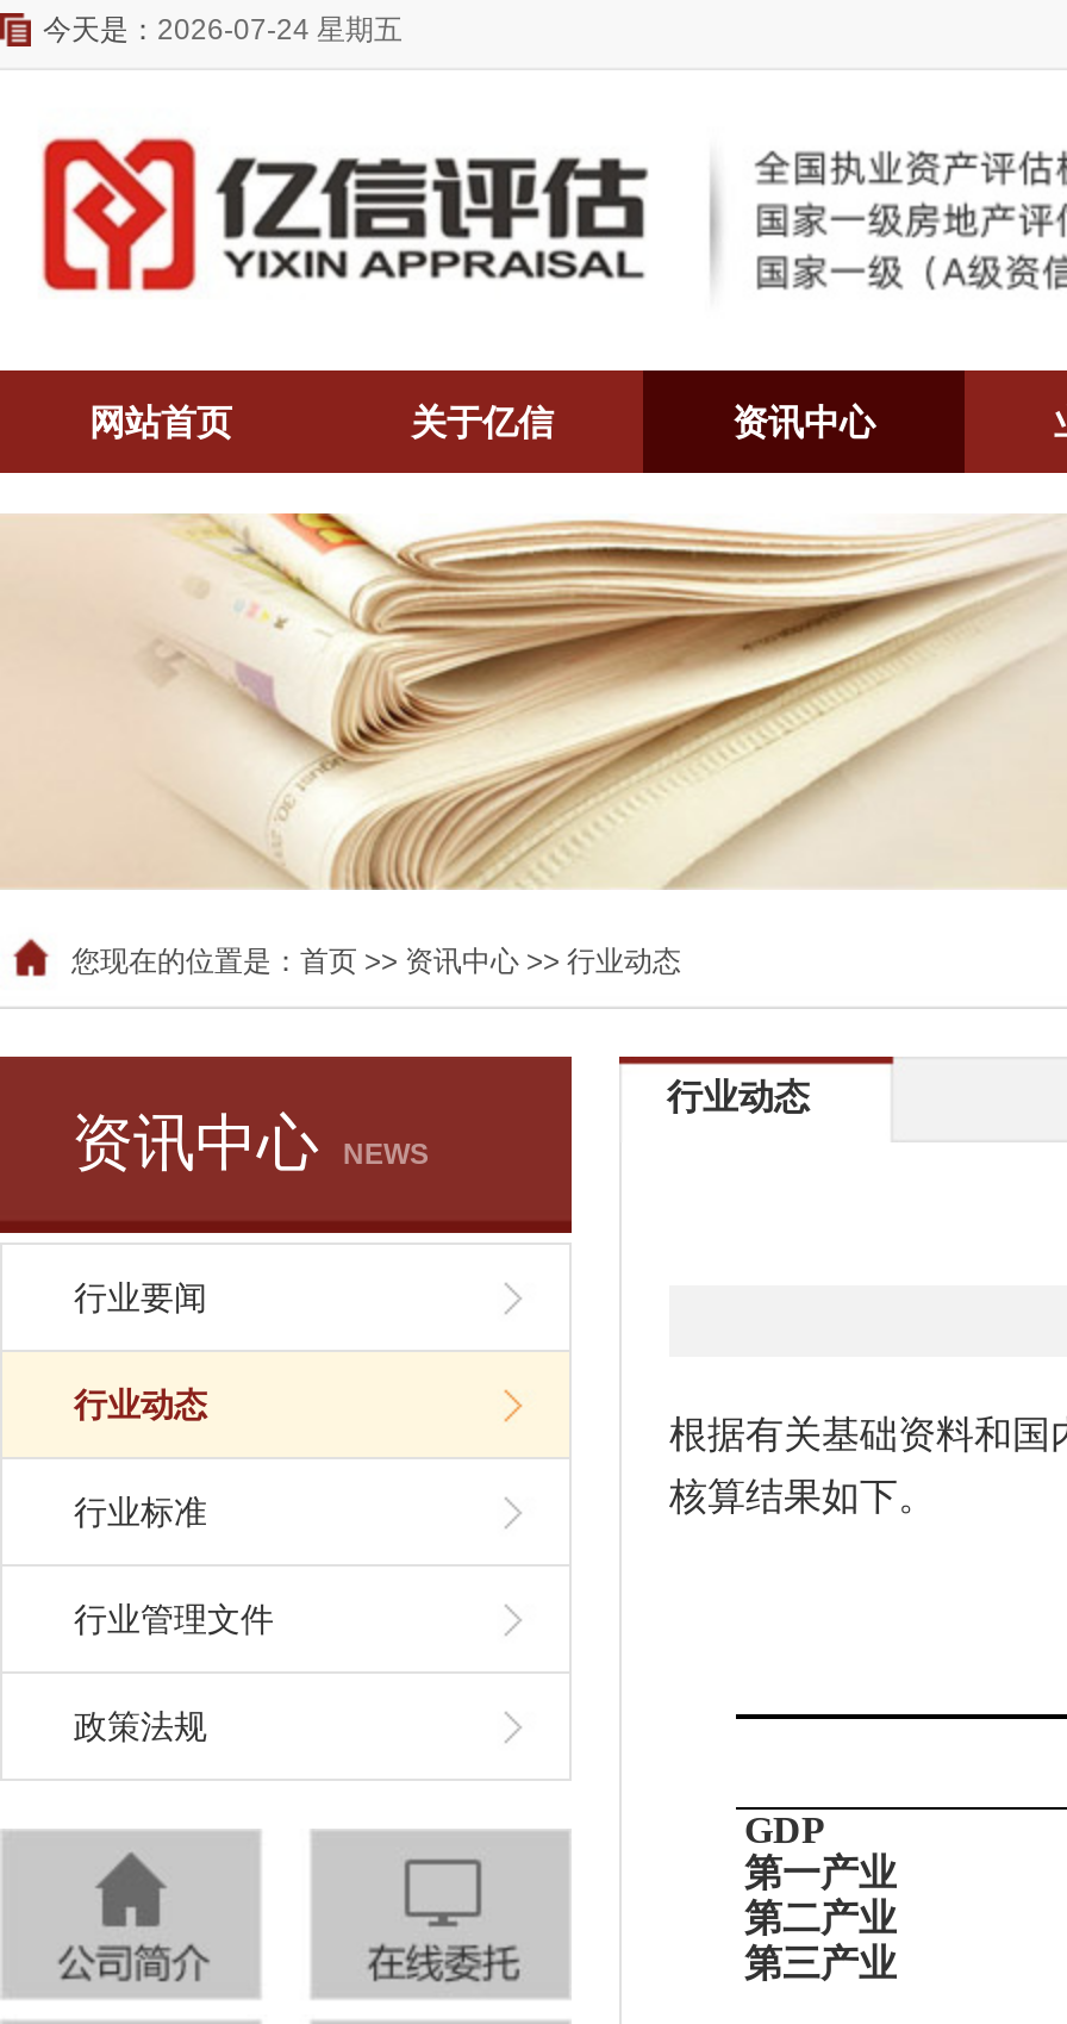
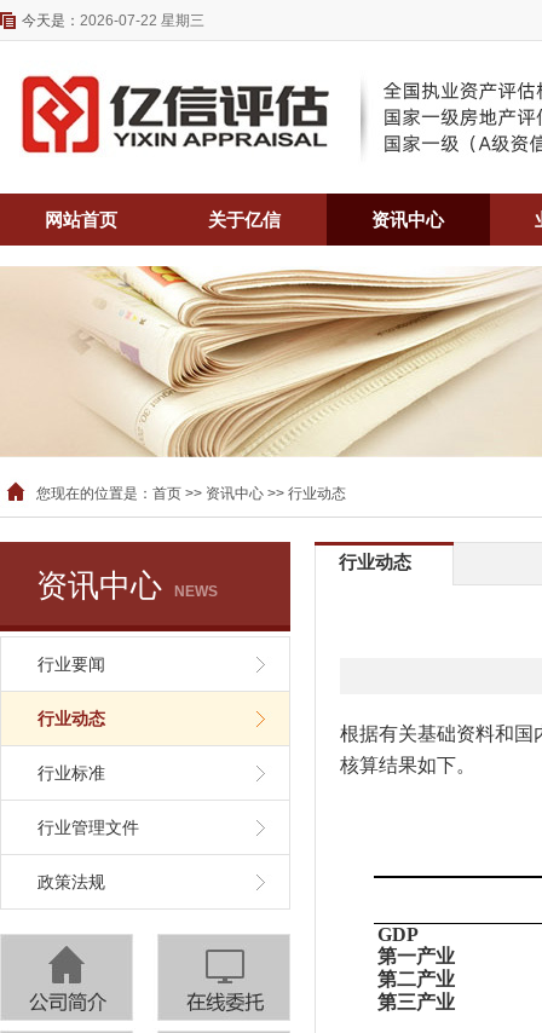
- 今天是：2026-07-24 星期五
+ 今天是：2026-07-22 星期三
